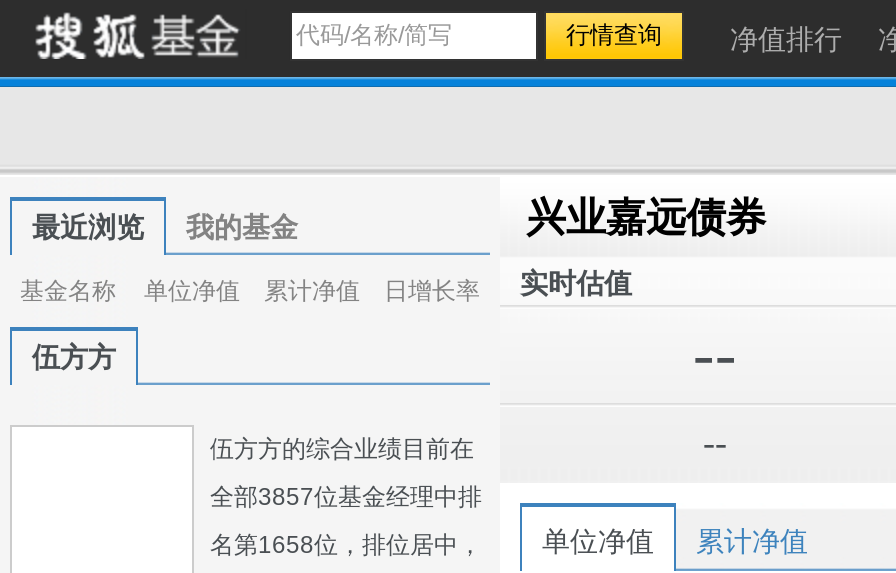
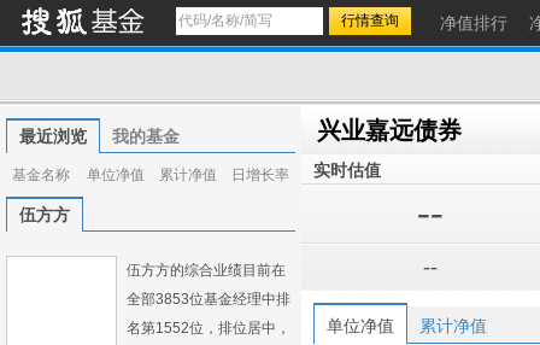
- 全部3857位基金经理中排
+ 全部3853位基金经理中排

- 名第1658位，排位居中，
+ 名第1552位，排位居中，
